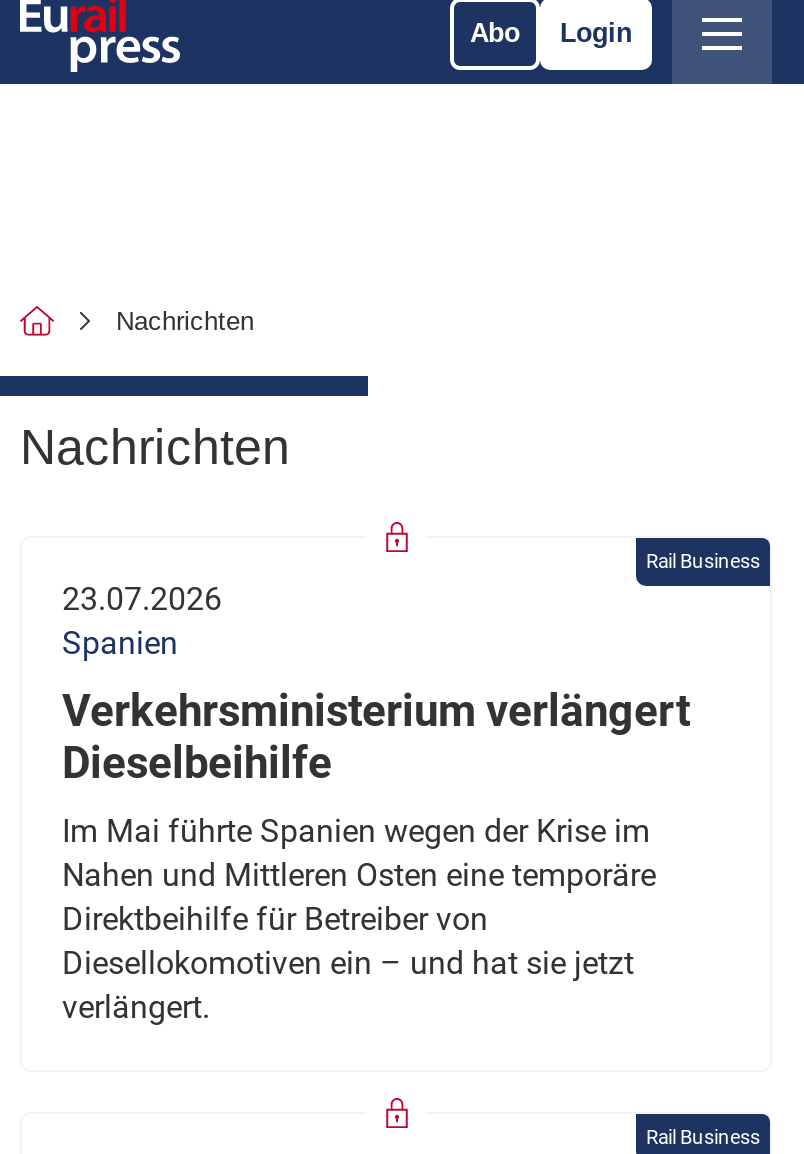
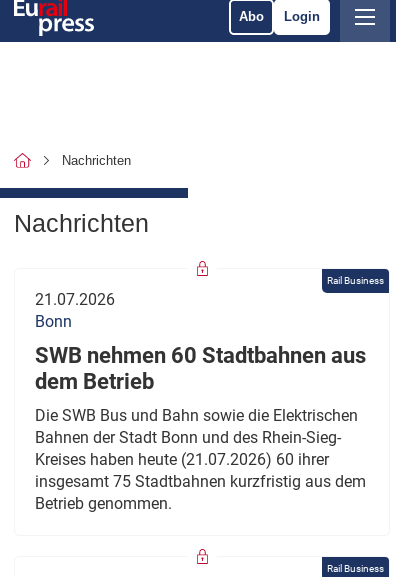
- 23.07.2026
- Spanien
+ 21.07.2026
+ Bonn

- Verkehrsministerium verlängert
- Dieselbeihilfe
+ SWB nehmen 60 Stadtbahnen aus
+ dem Betrieb

- Im Mai führte Spanien wegen der Krise im
- Nahen und Mittleren Osten eine temporäre
- Direktbeihilfe für Betreiber von
- Diesellokomotiven ein – und hat sie jetzt
- verlängert.
+ Die SWB Bus und Bahn sowie die Elektrischen
+ Bahnen der Stadt Bonn und des Rhein-Sieg-
+ Kreises haben heute (21.07.2026) 60 ihrer
+ insgesamt 75 Stadtbahnen kurzfristig aus dem
+ Betrieb genommen.
